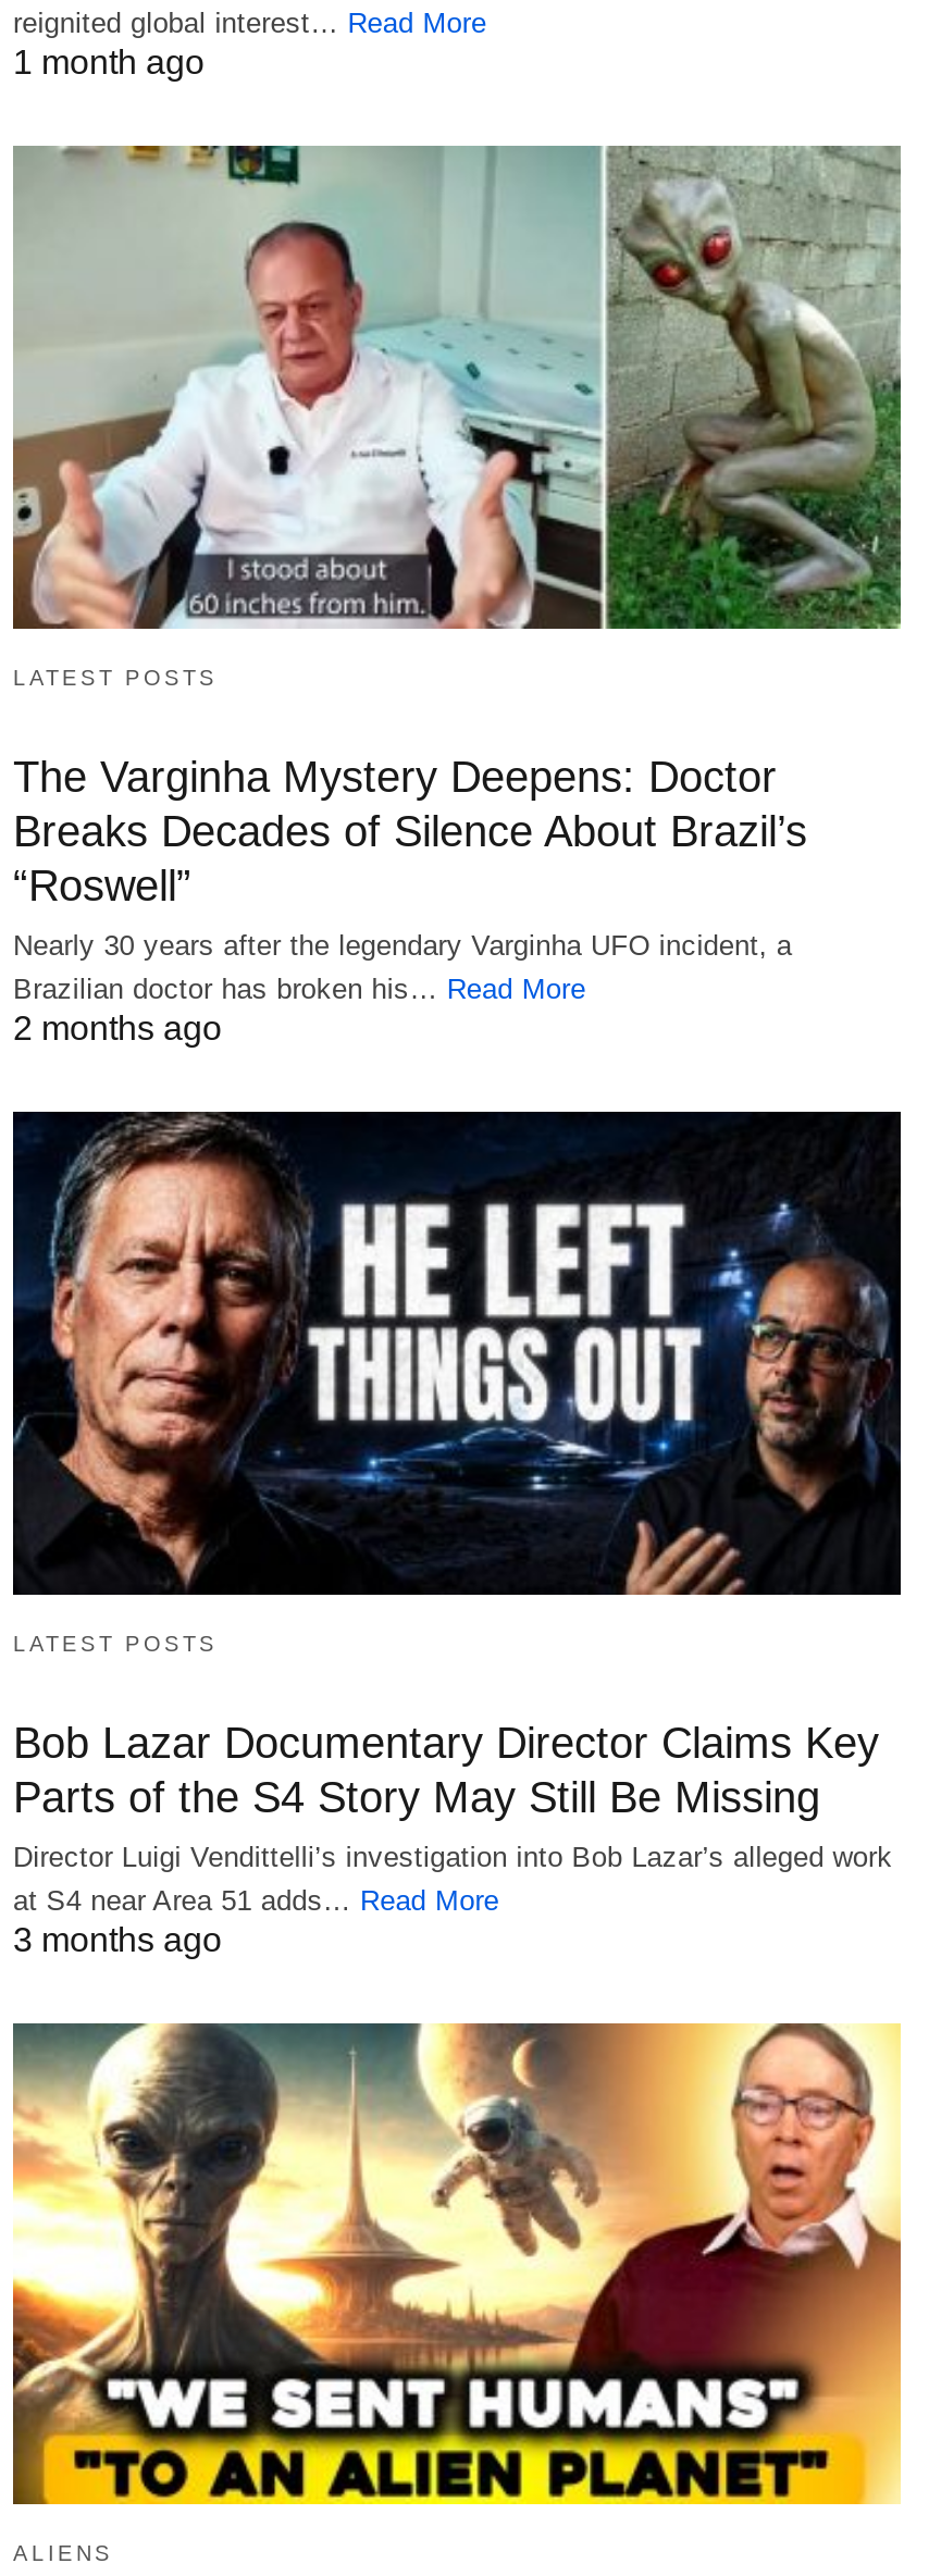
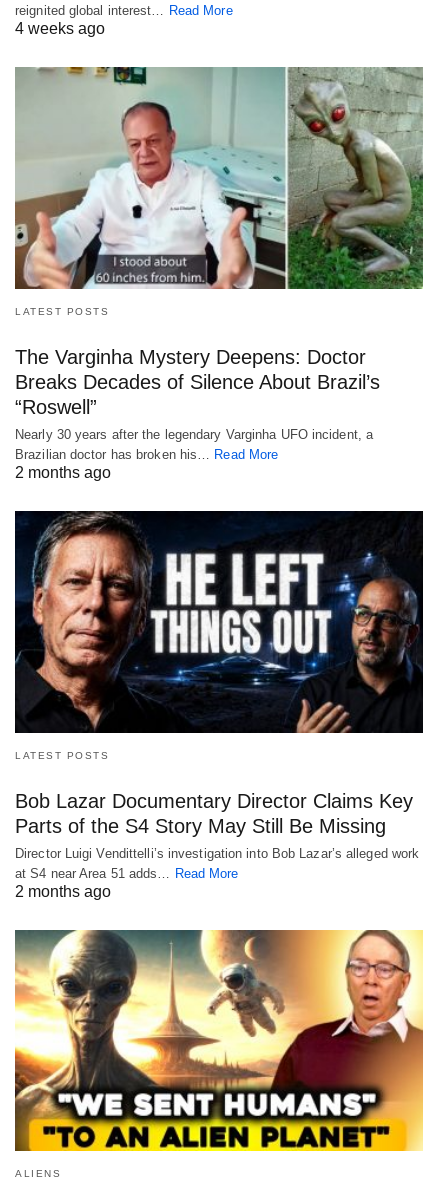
- 1 month ago
+ 4 weeks ago

- 3 months ago
+ 2 months ago
